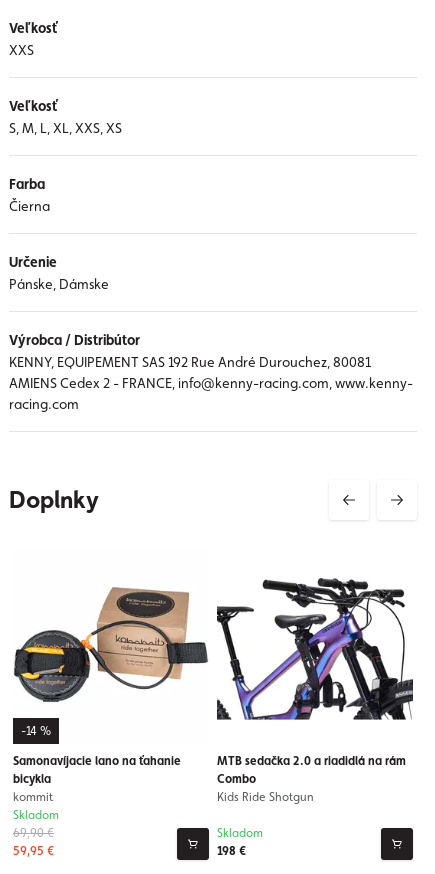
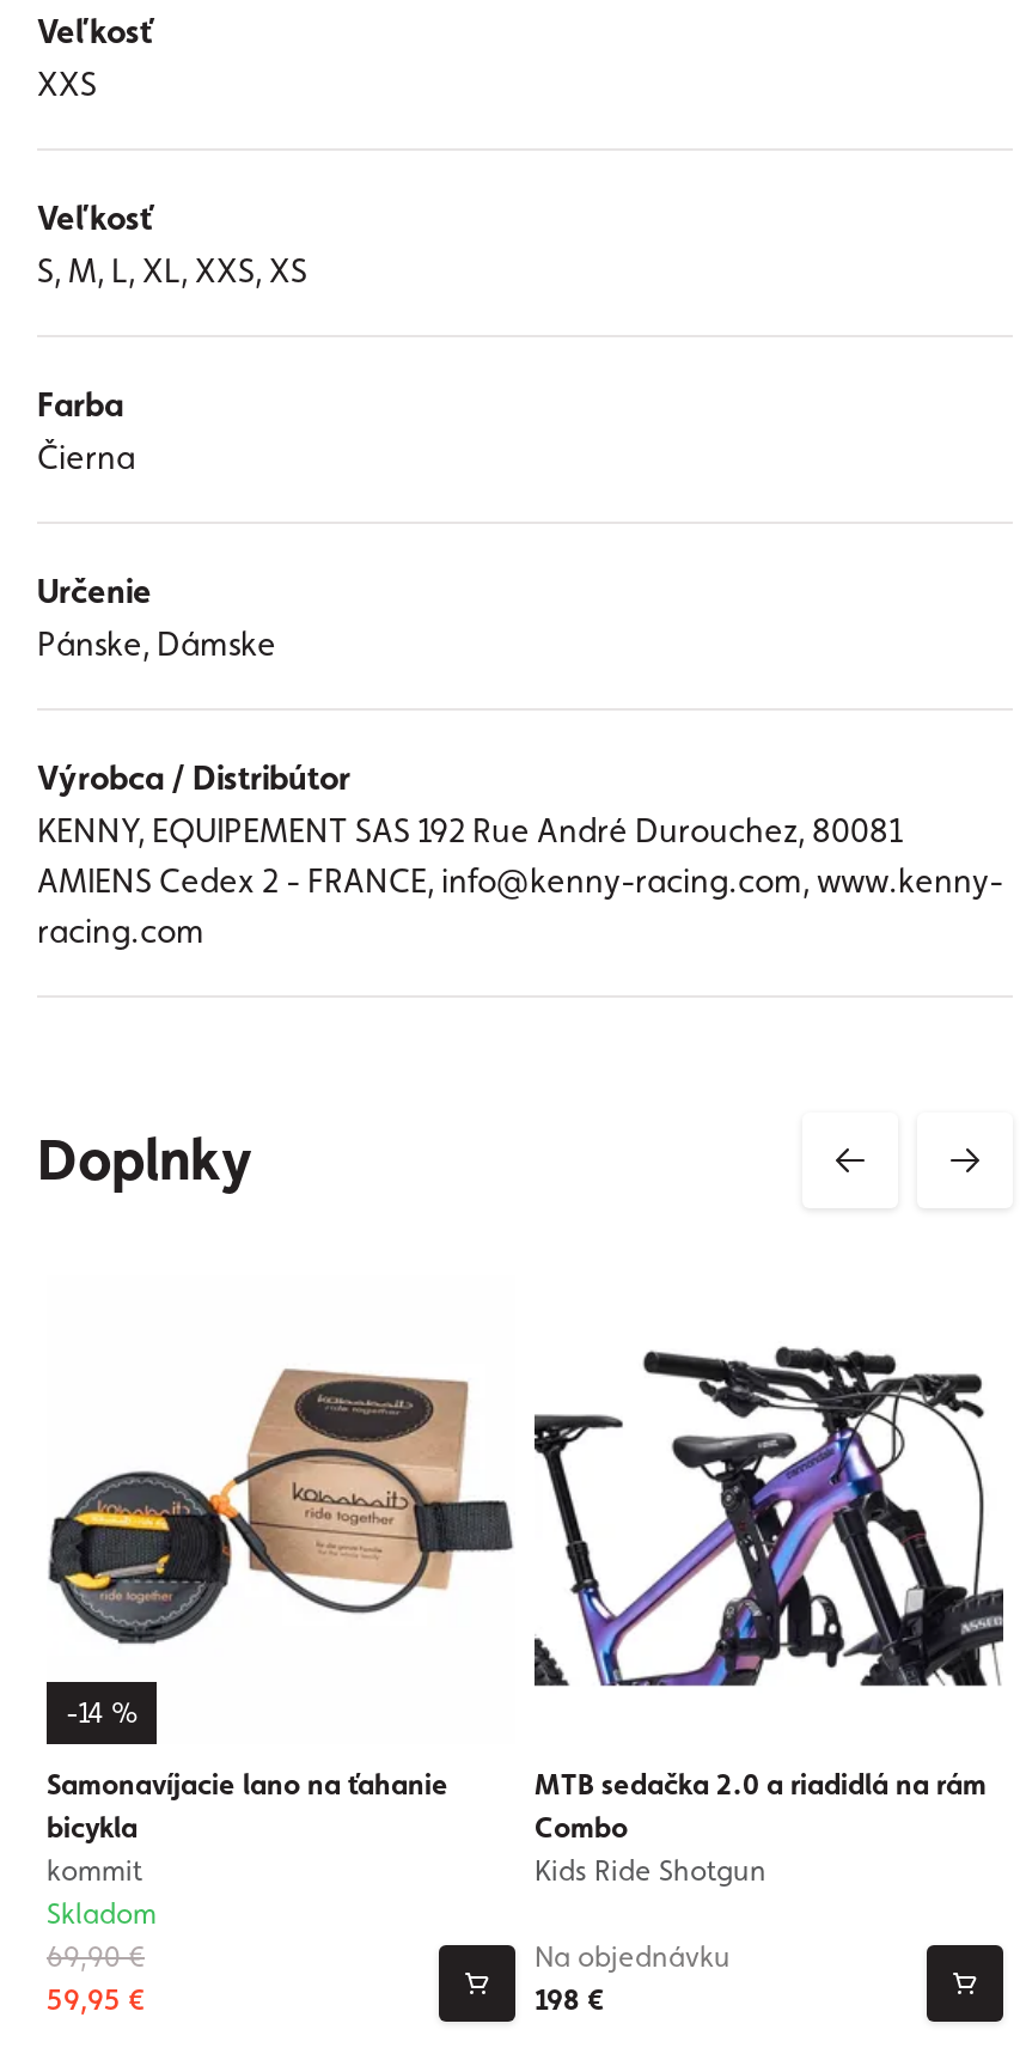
- Skladom
+ Na objednávku
